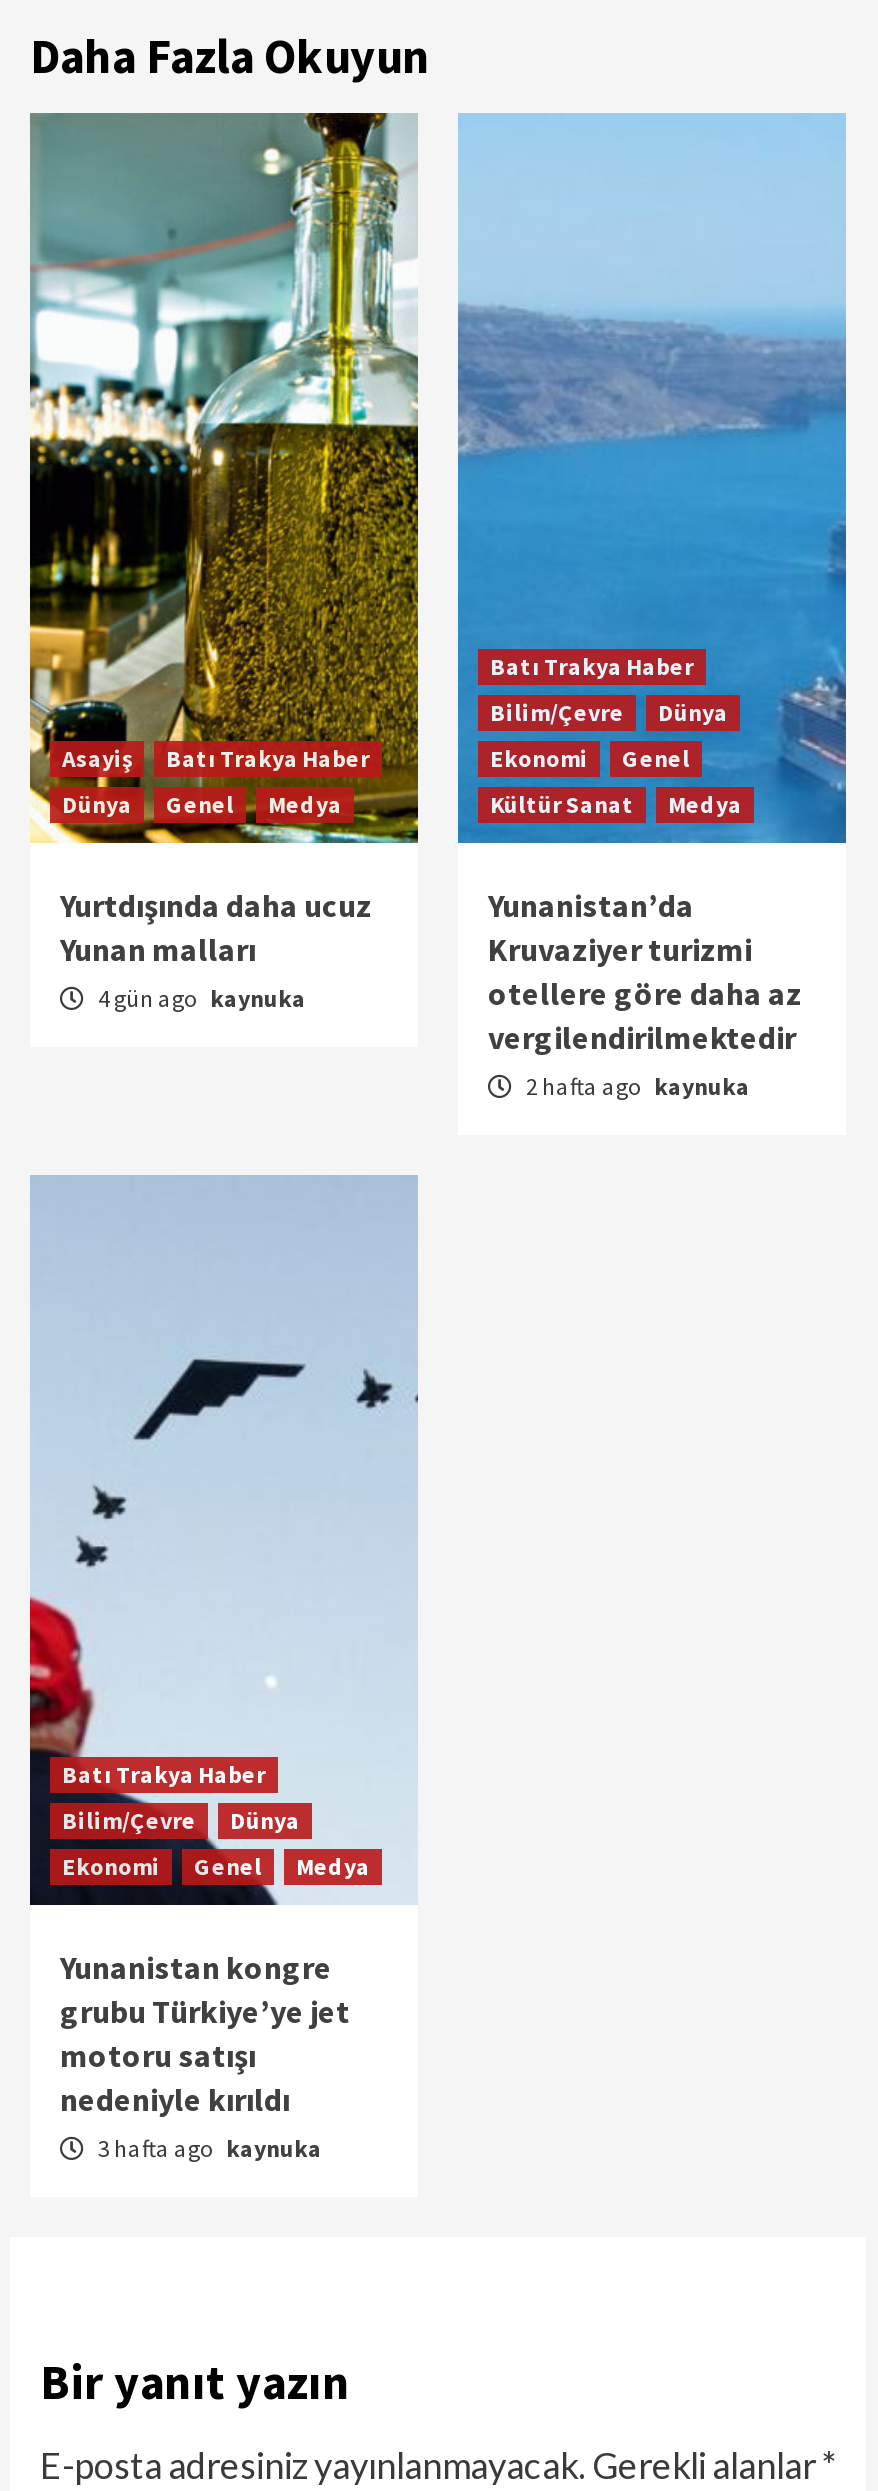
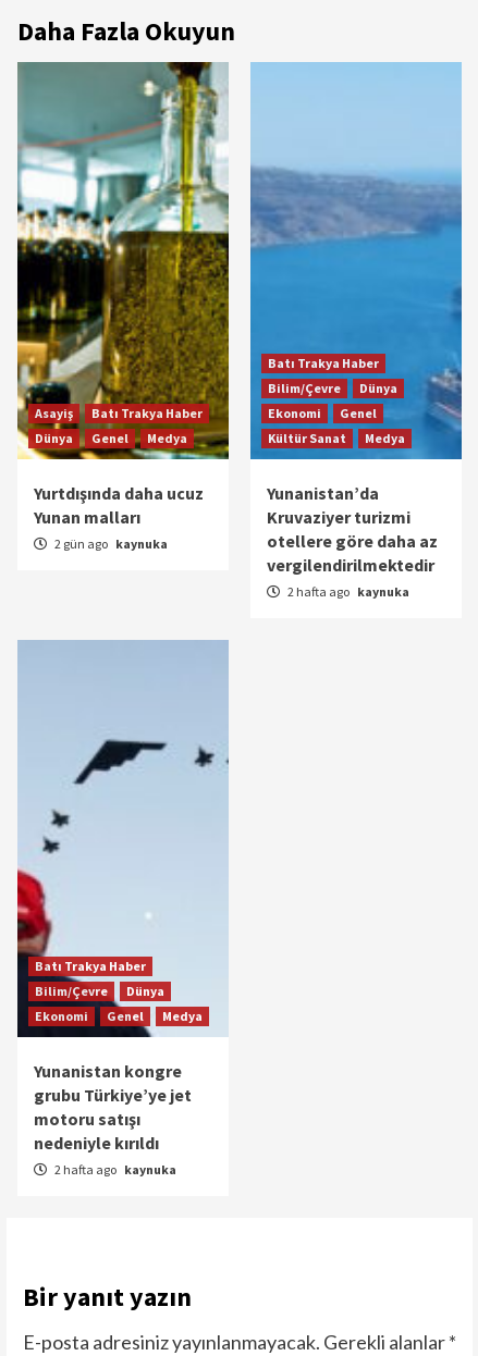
- 4 gün ago kaynuka
+ 2 gün ago kaynuka

- 3 hafta ago kaynuka
+ 2 hafta ago kaynuka
